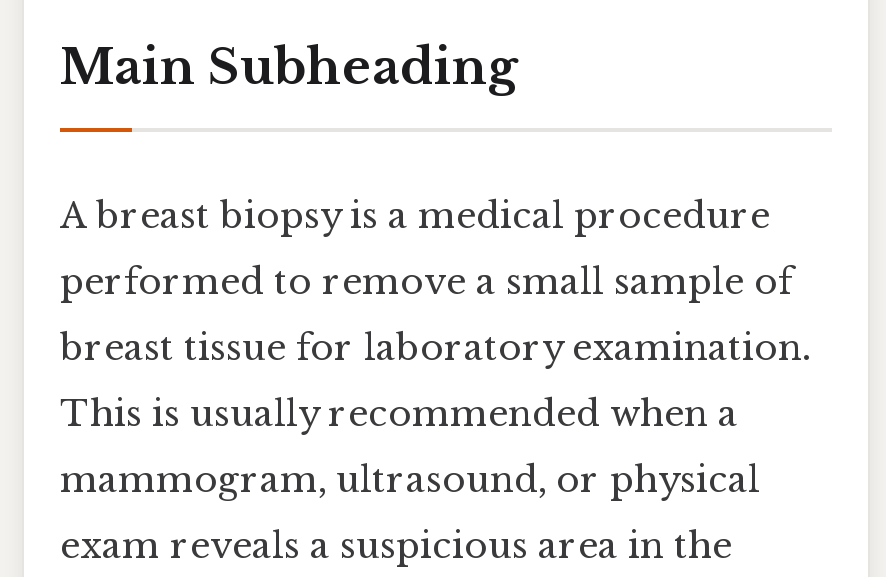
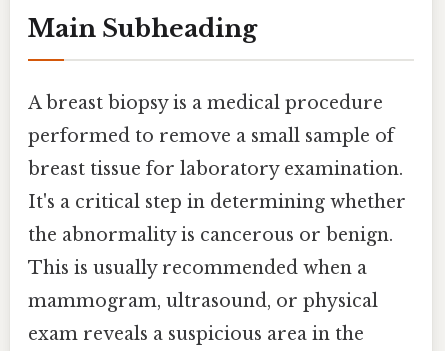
+ It's a critical step in determining whether
+ the abnormality is cancerous or benign.
